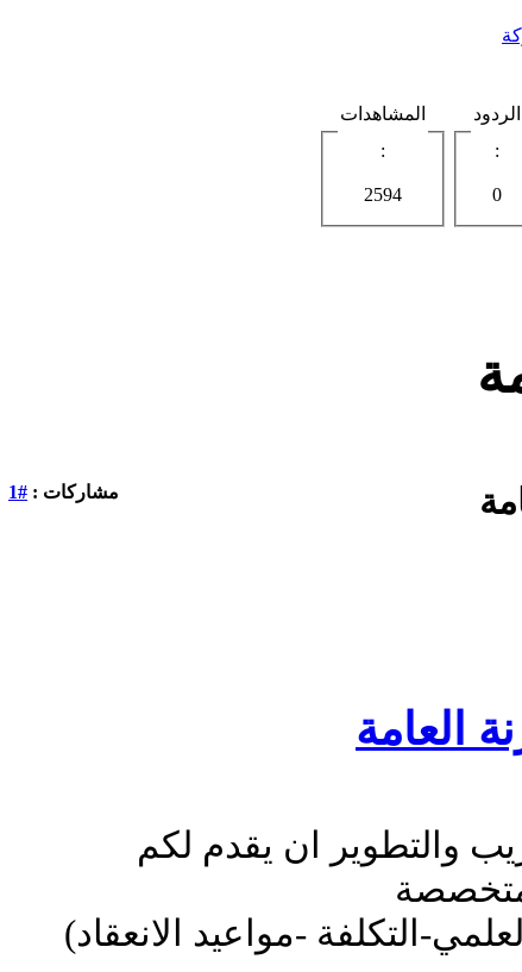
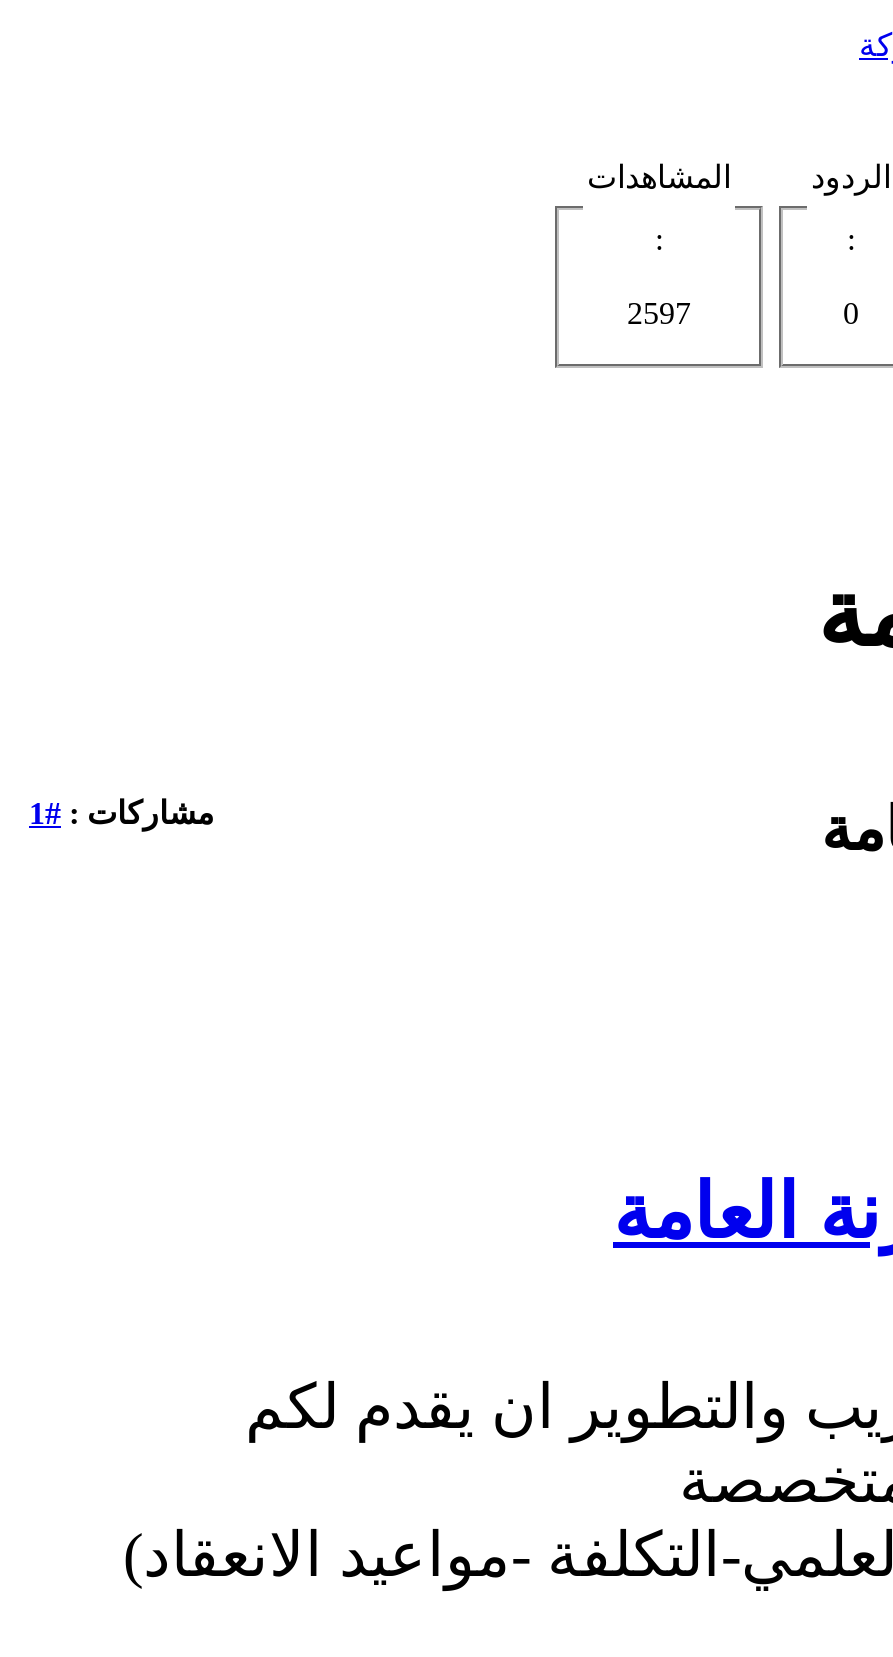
- 2594
+ 2597
